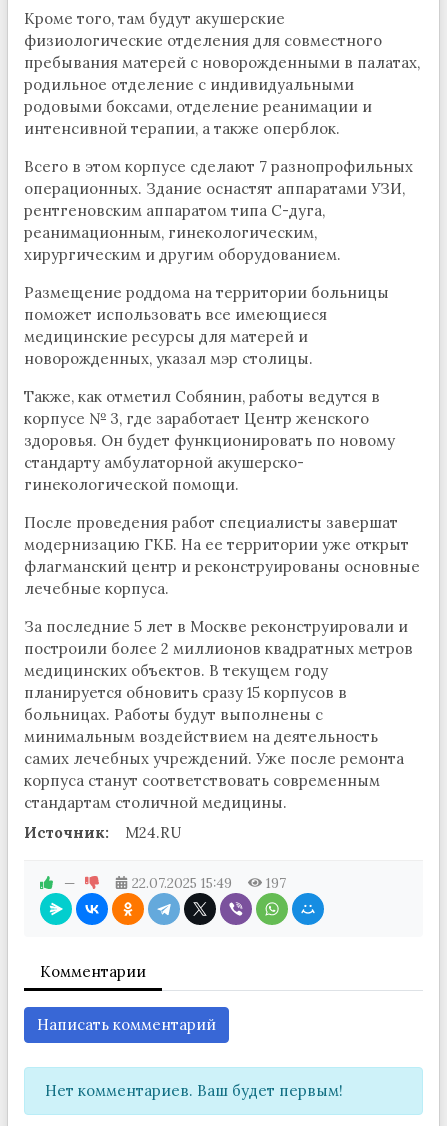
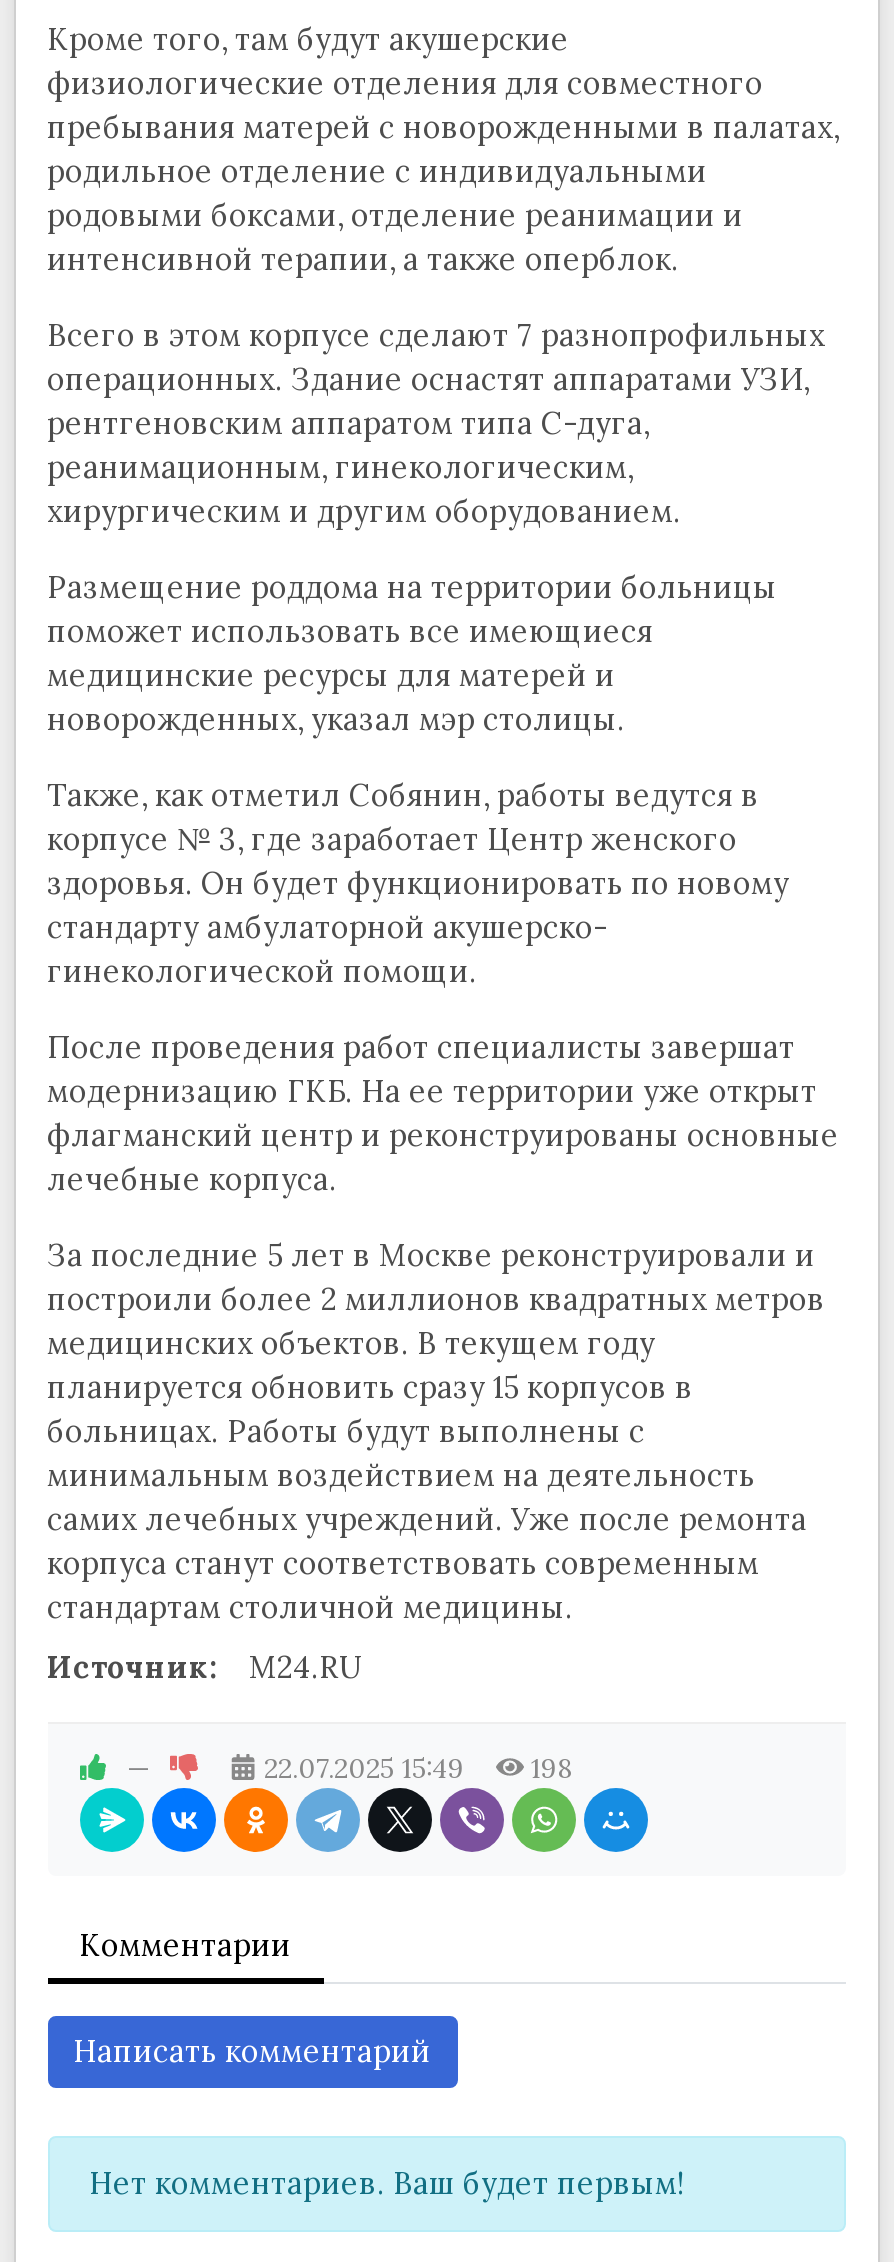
- 22.07.2025 15:49 197
+ 22.07.2025 15:49 198
